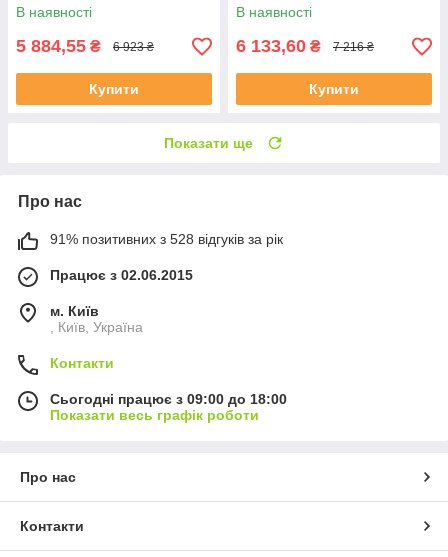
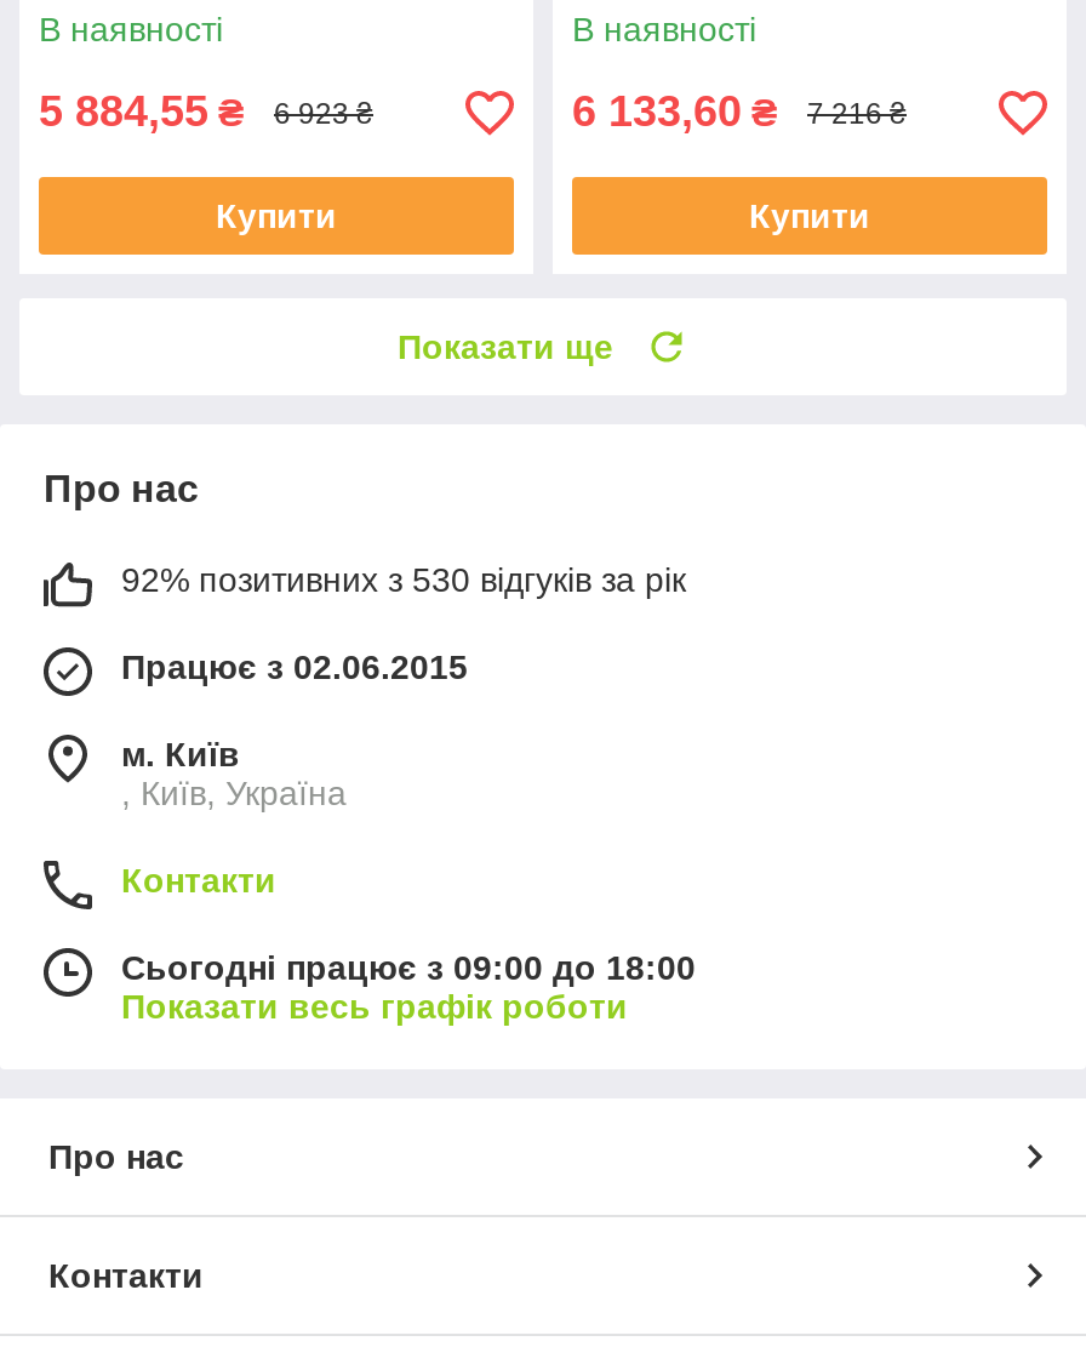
- 91% позитивних з 528 відгуків за рік
+ 92% позитивних з 530 відгуків за рік
